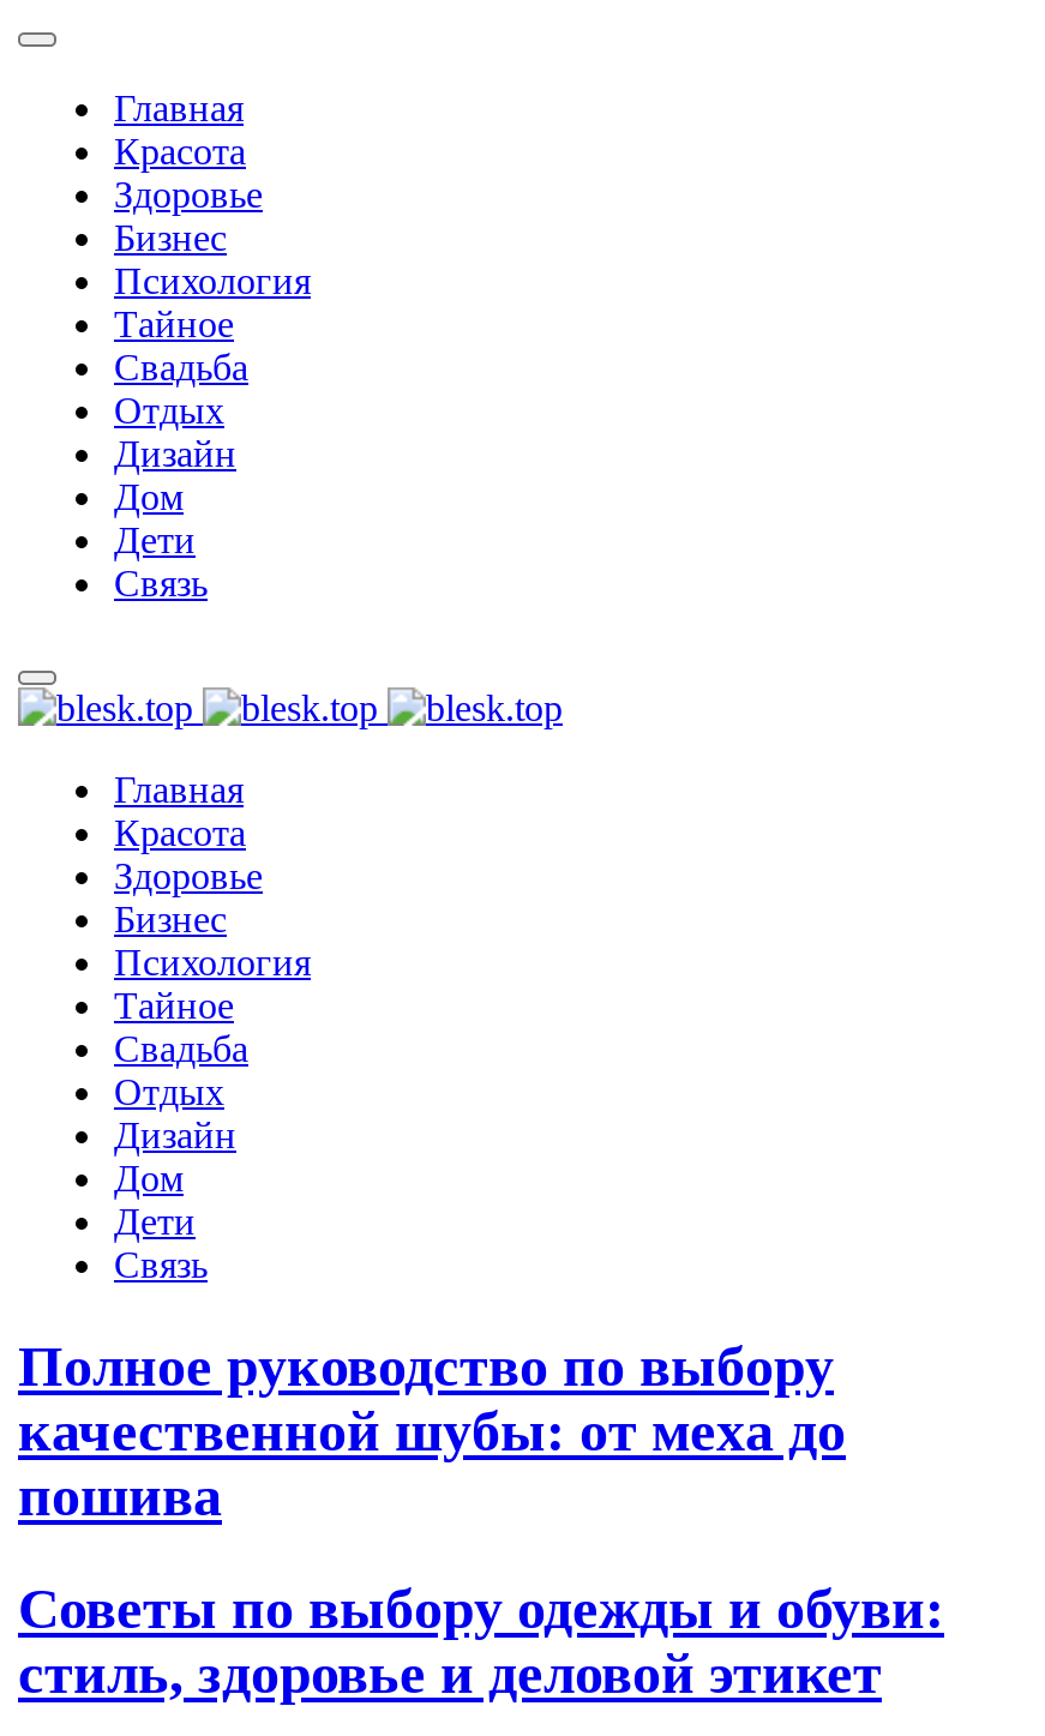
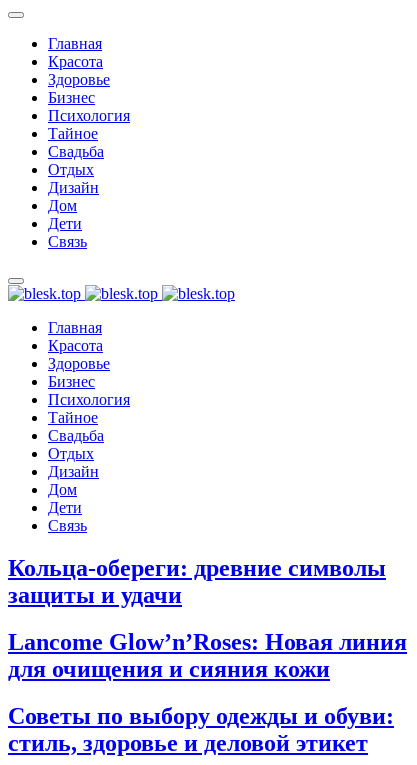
- Полное руководство по выбору
- качественной шубы: от меха до
- пошива
+ Кольца-обереги: древние символы
+ защиты и удачи
+ Lancome Glow’n’Roses: Новая линия
+ для очищения и сияния кожи
